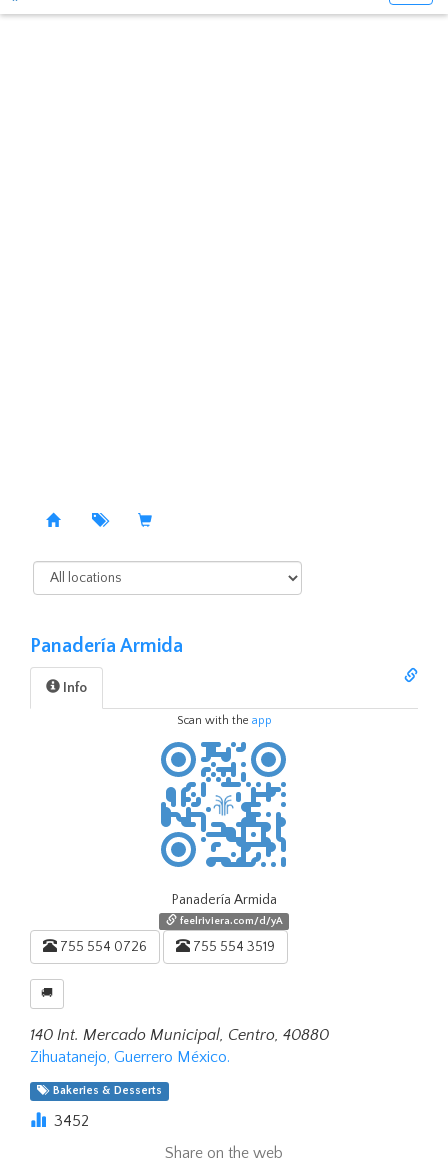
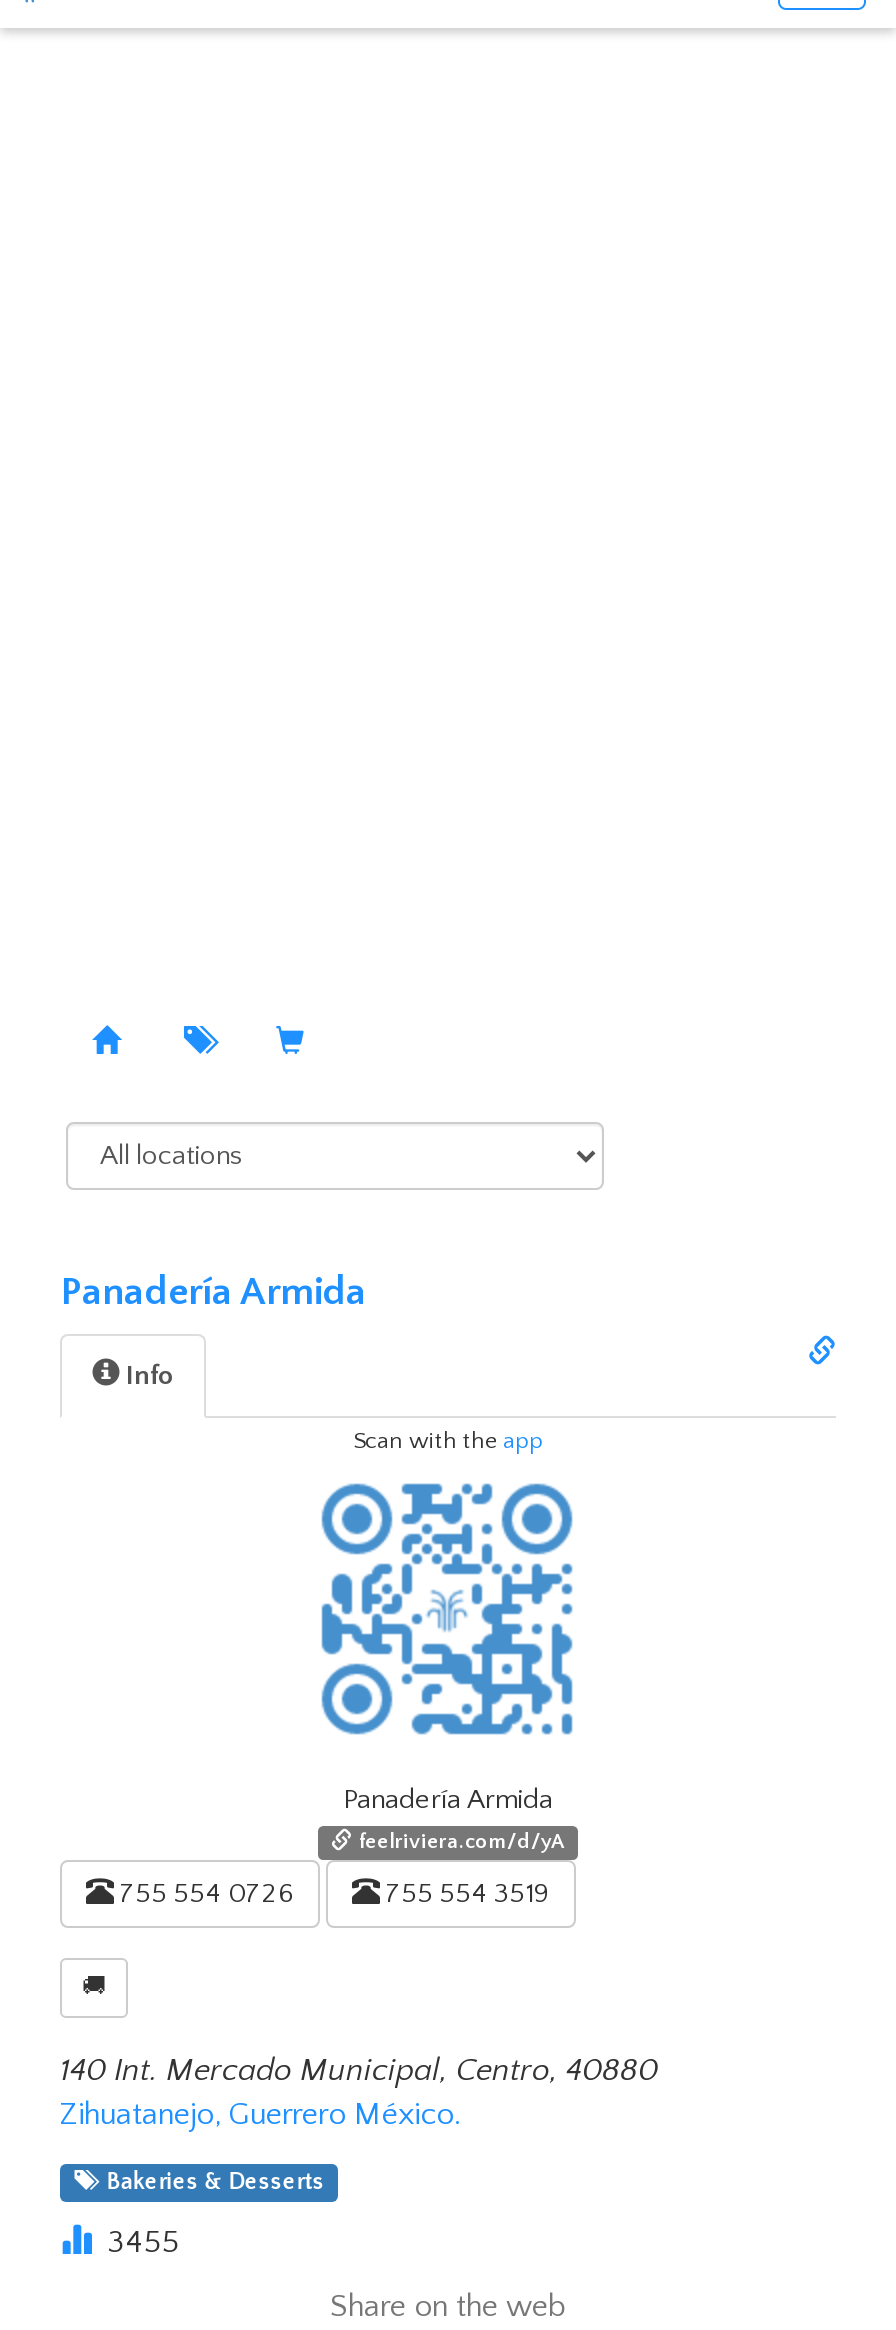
- 3452
+ 3455
